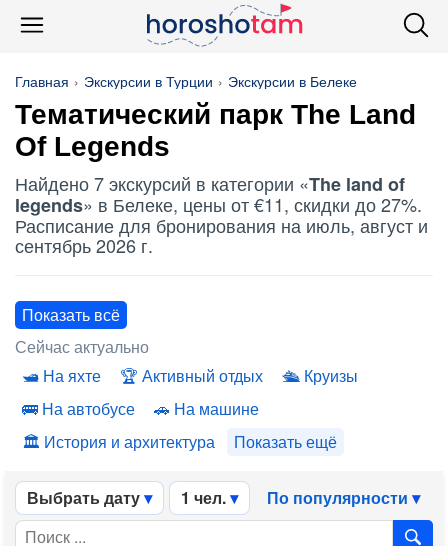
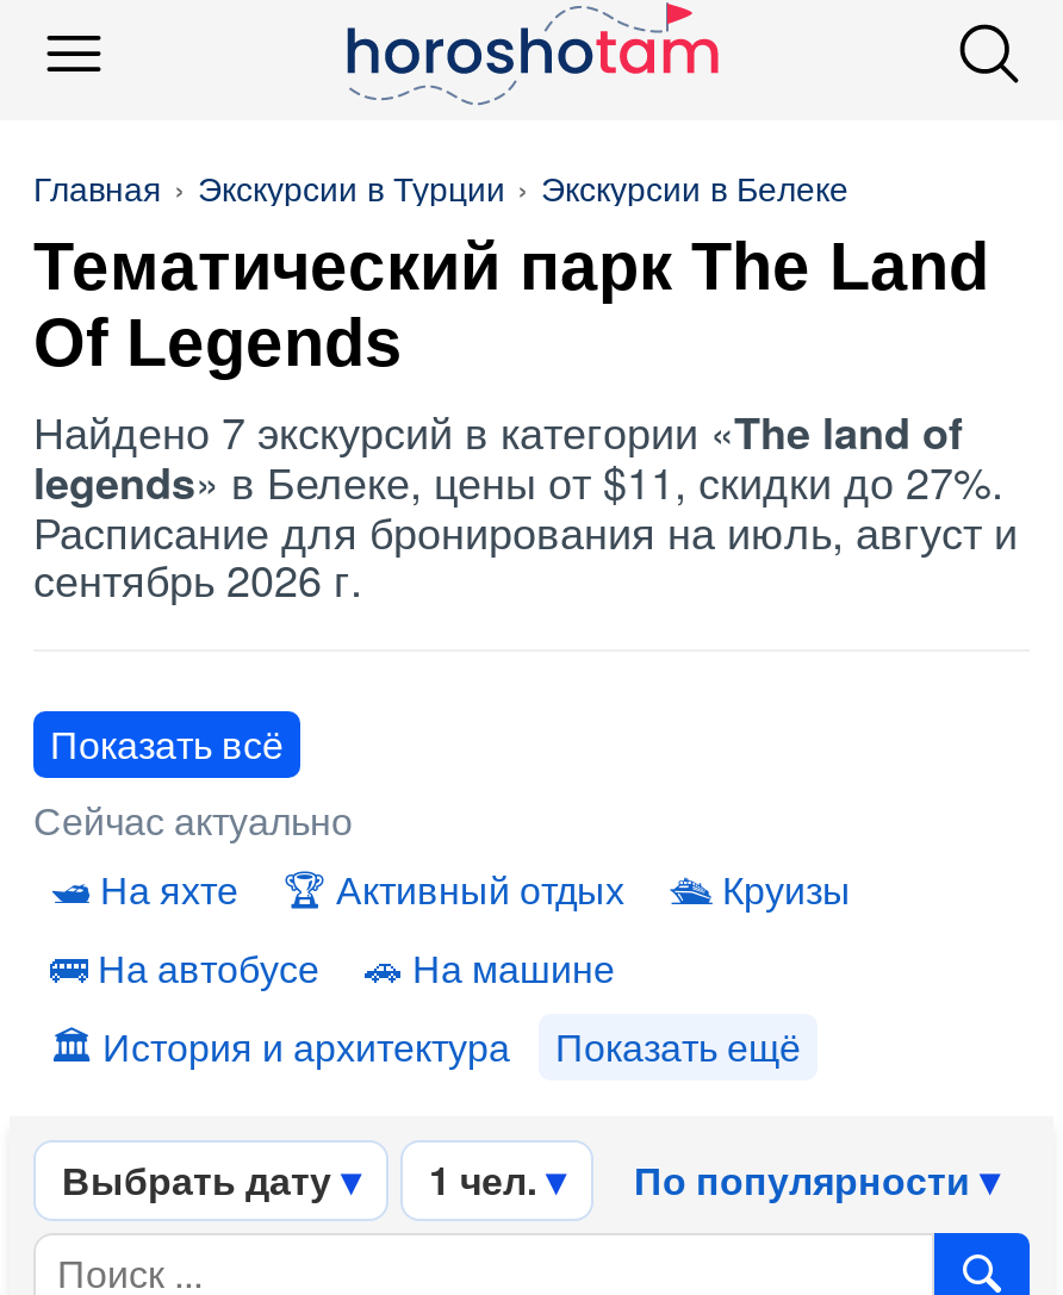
- legends» в Белеке, цены от €11, скидки до 27%.
+ legends» в Белеке, цены от $11, скидки до 27%.
